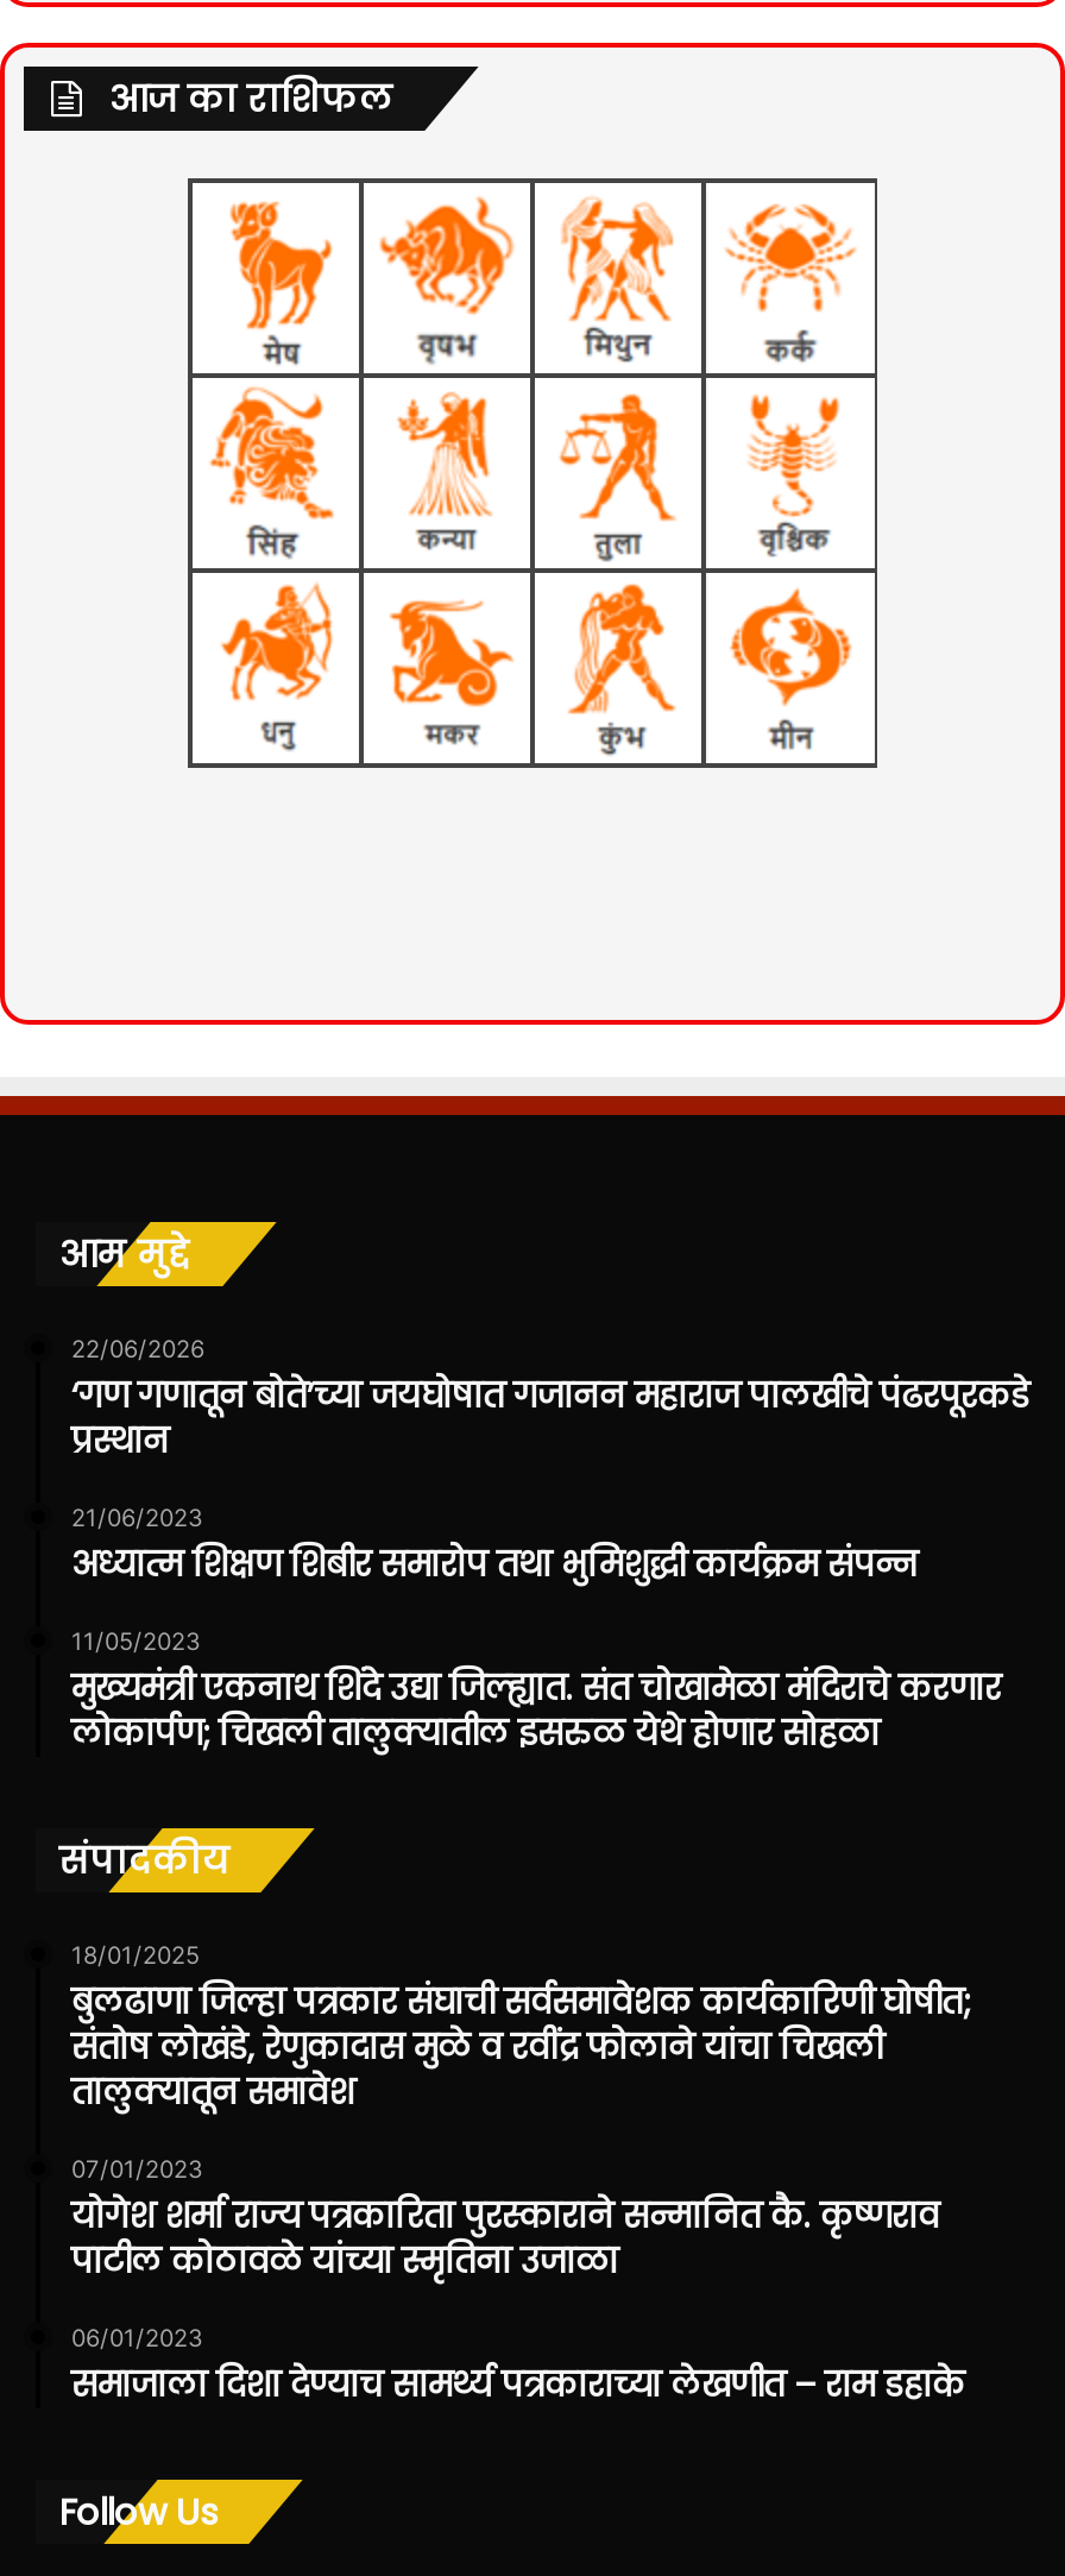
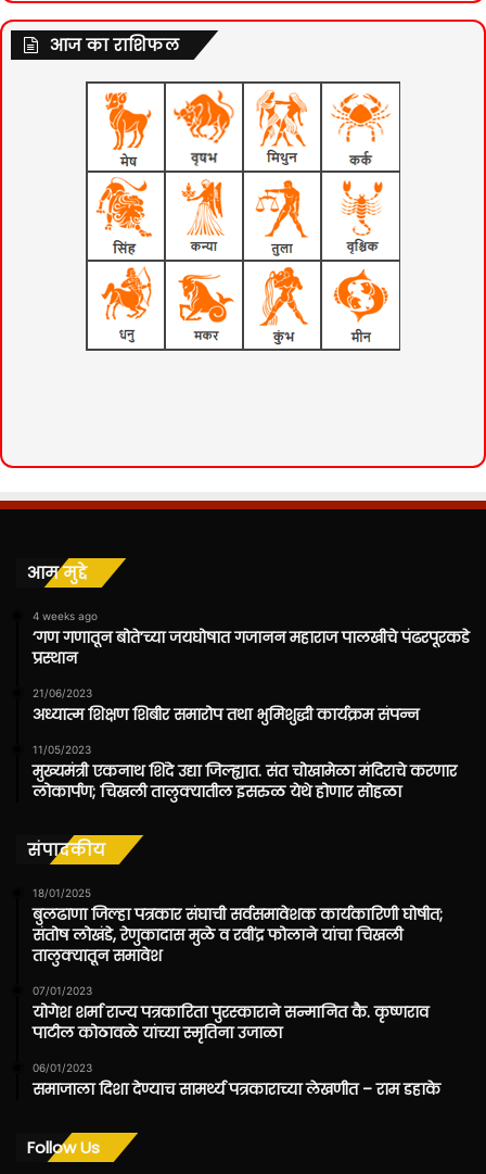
- 22/06/2026
+ 4 weeks ago
